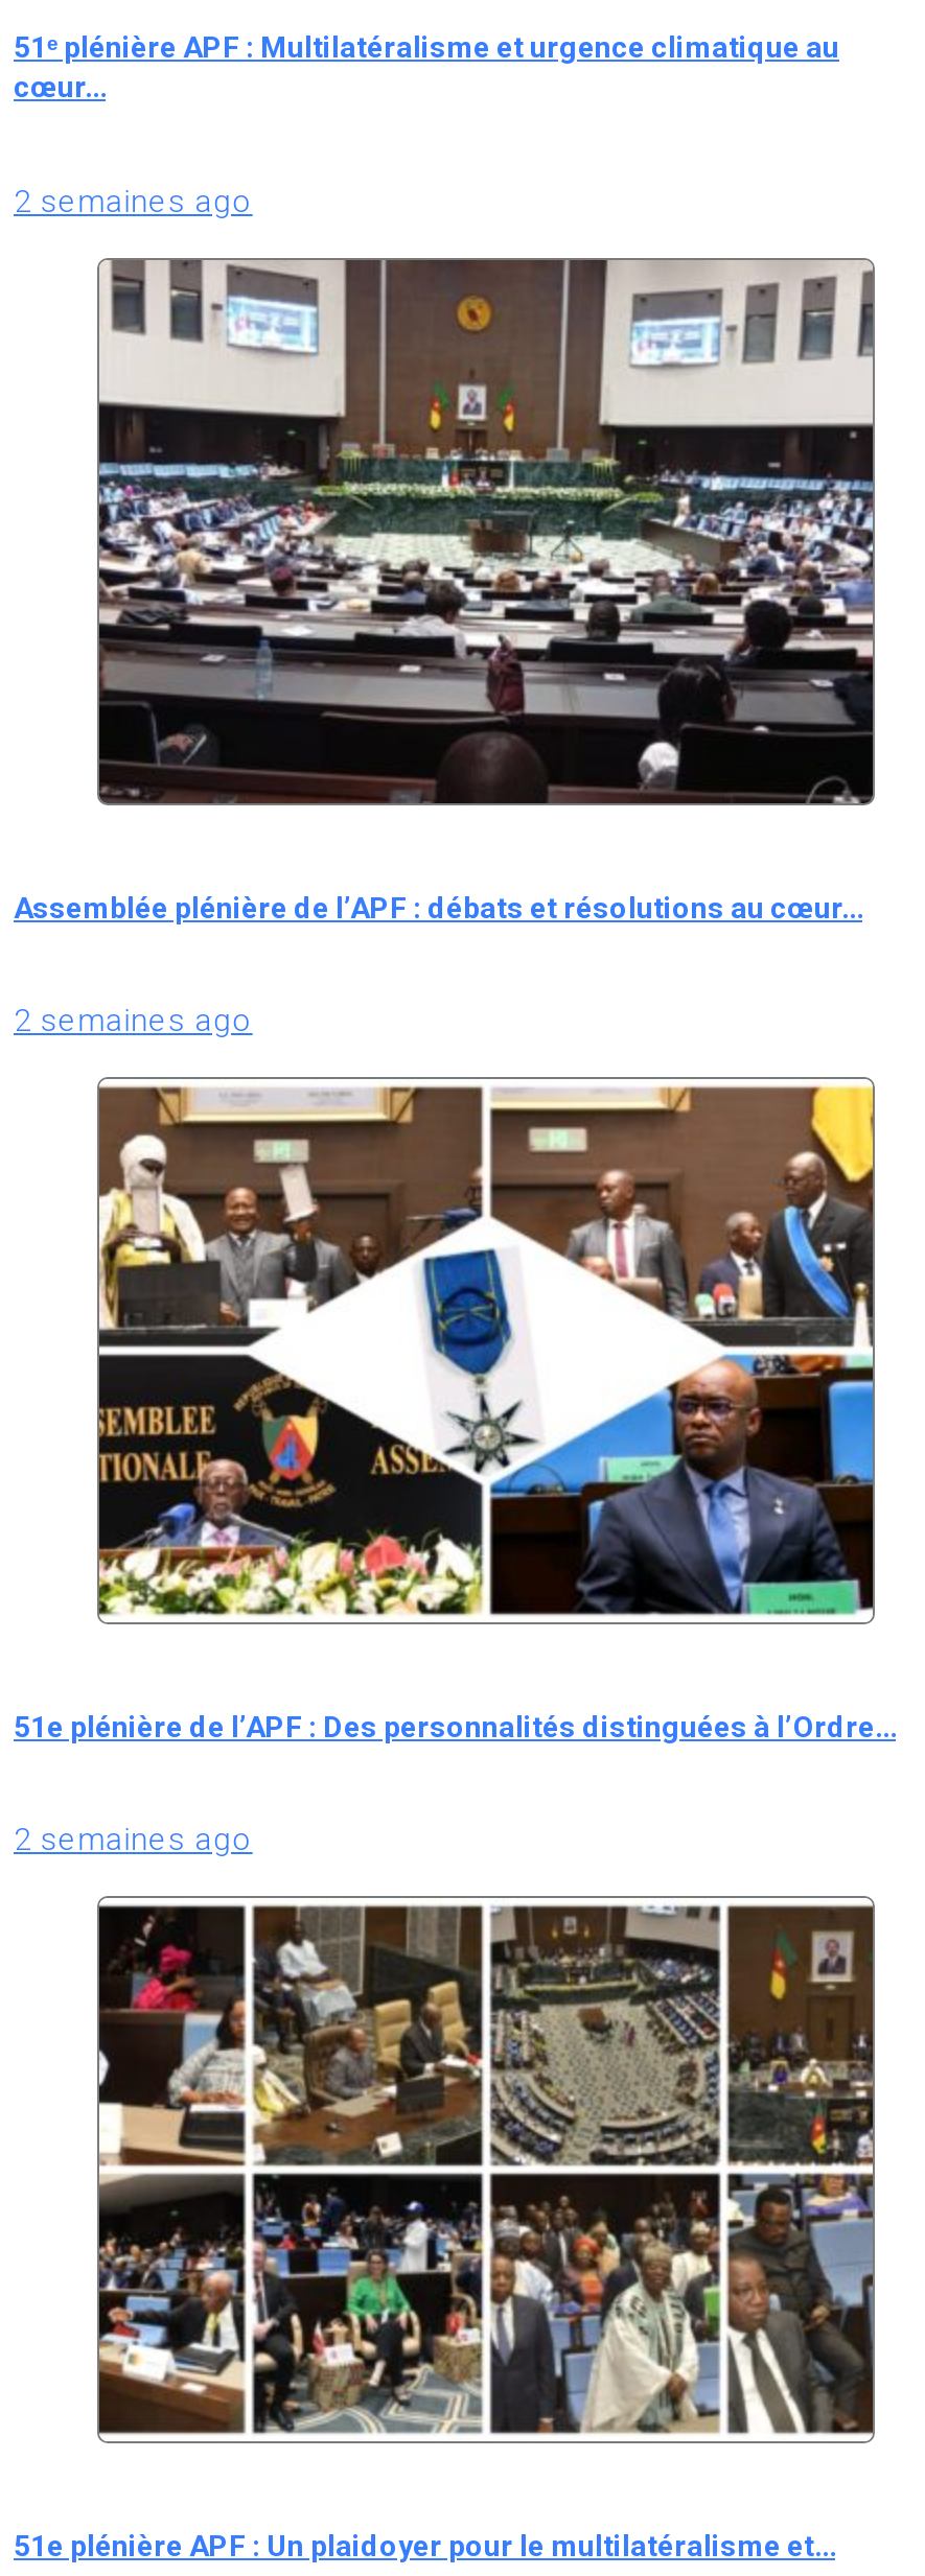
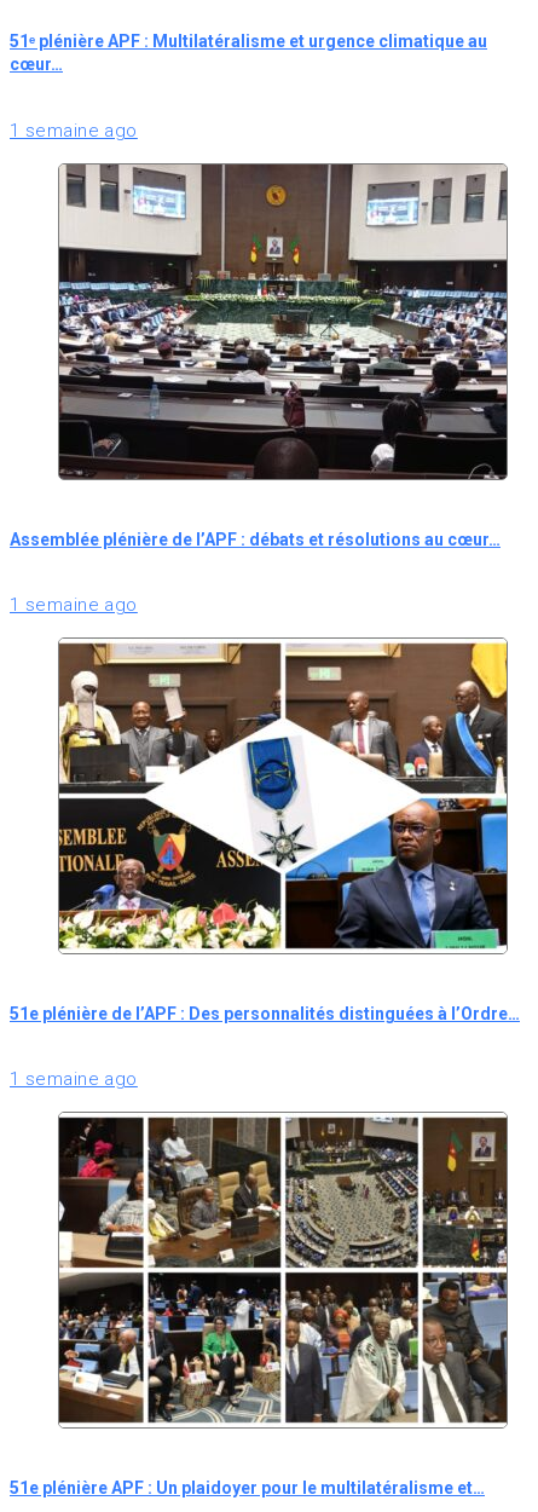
- 2 semaines ago
+ 1 semaine ago

- 2 semaines ago
+ 1 semaine ago

- 2 semaines ago
+ 1 semaine ago
